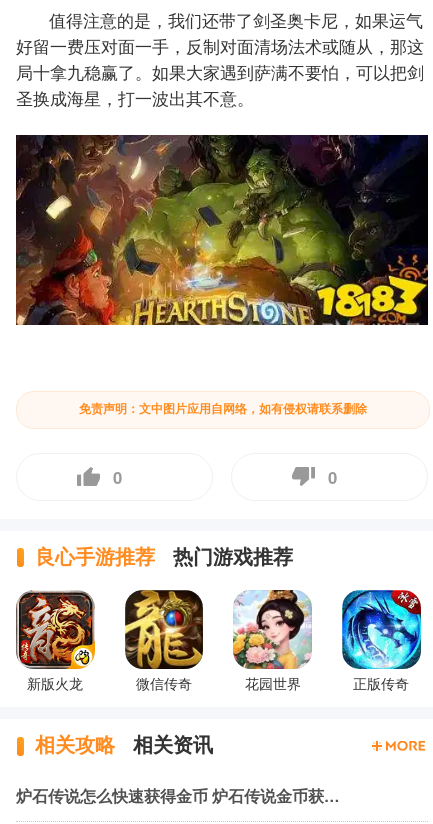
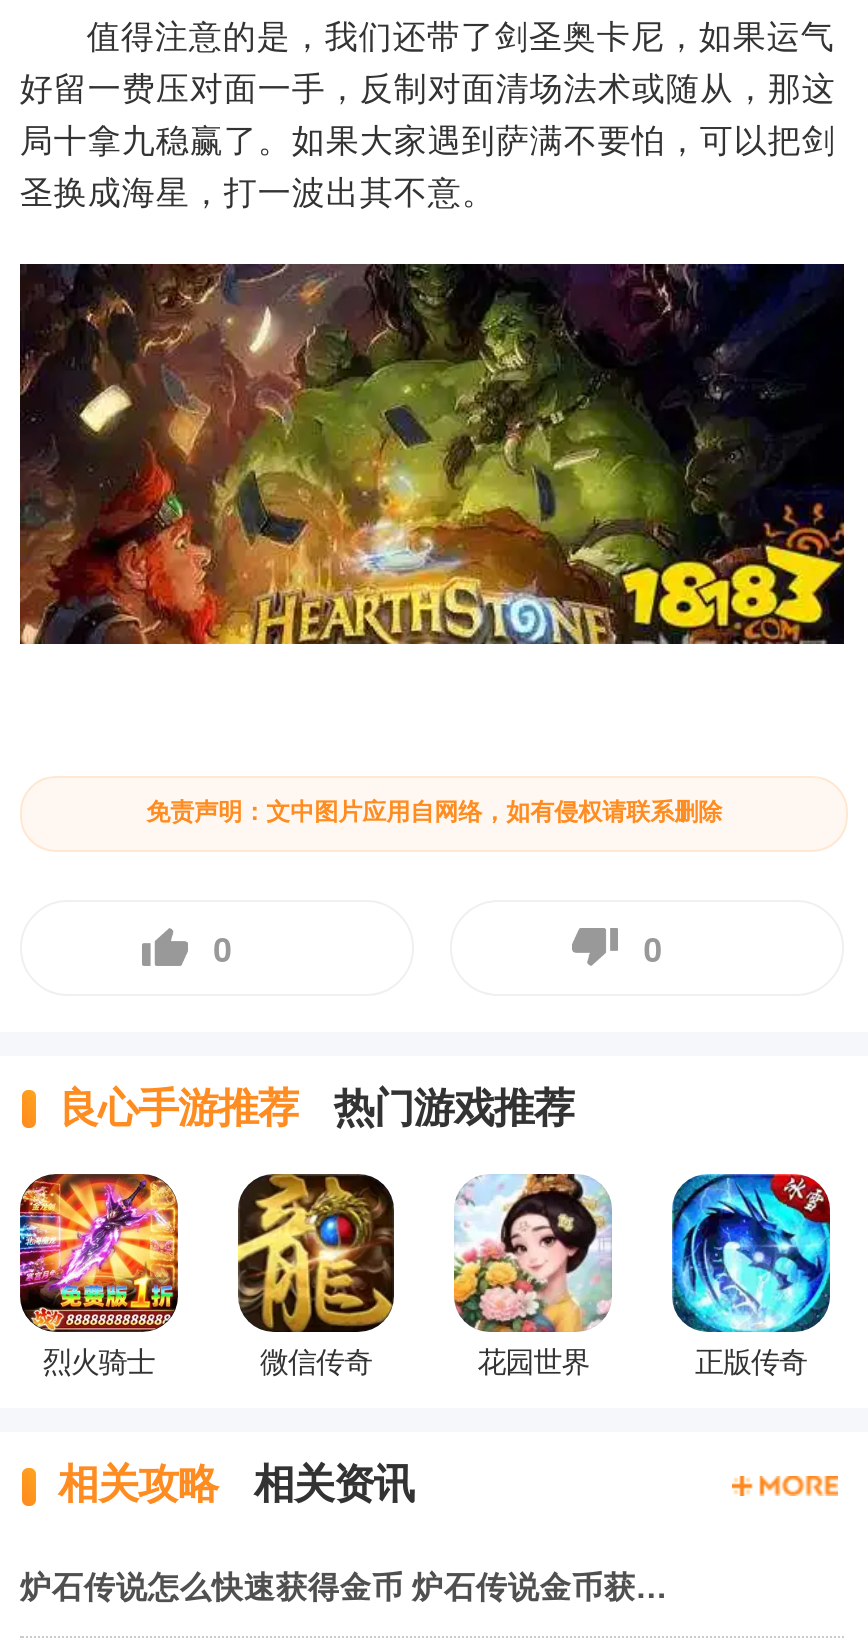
- [image]
- 新版火龙
+ [image]
+ 烈火骑士
